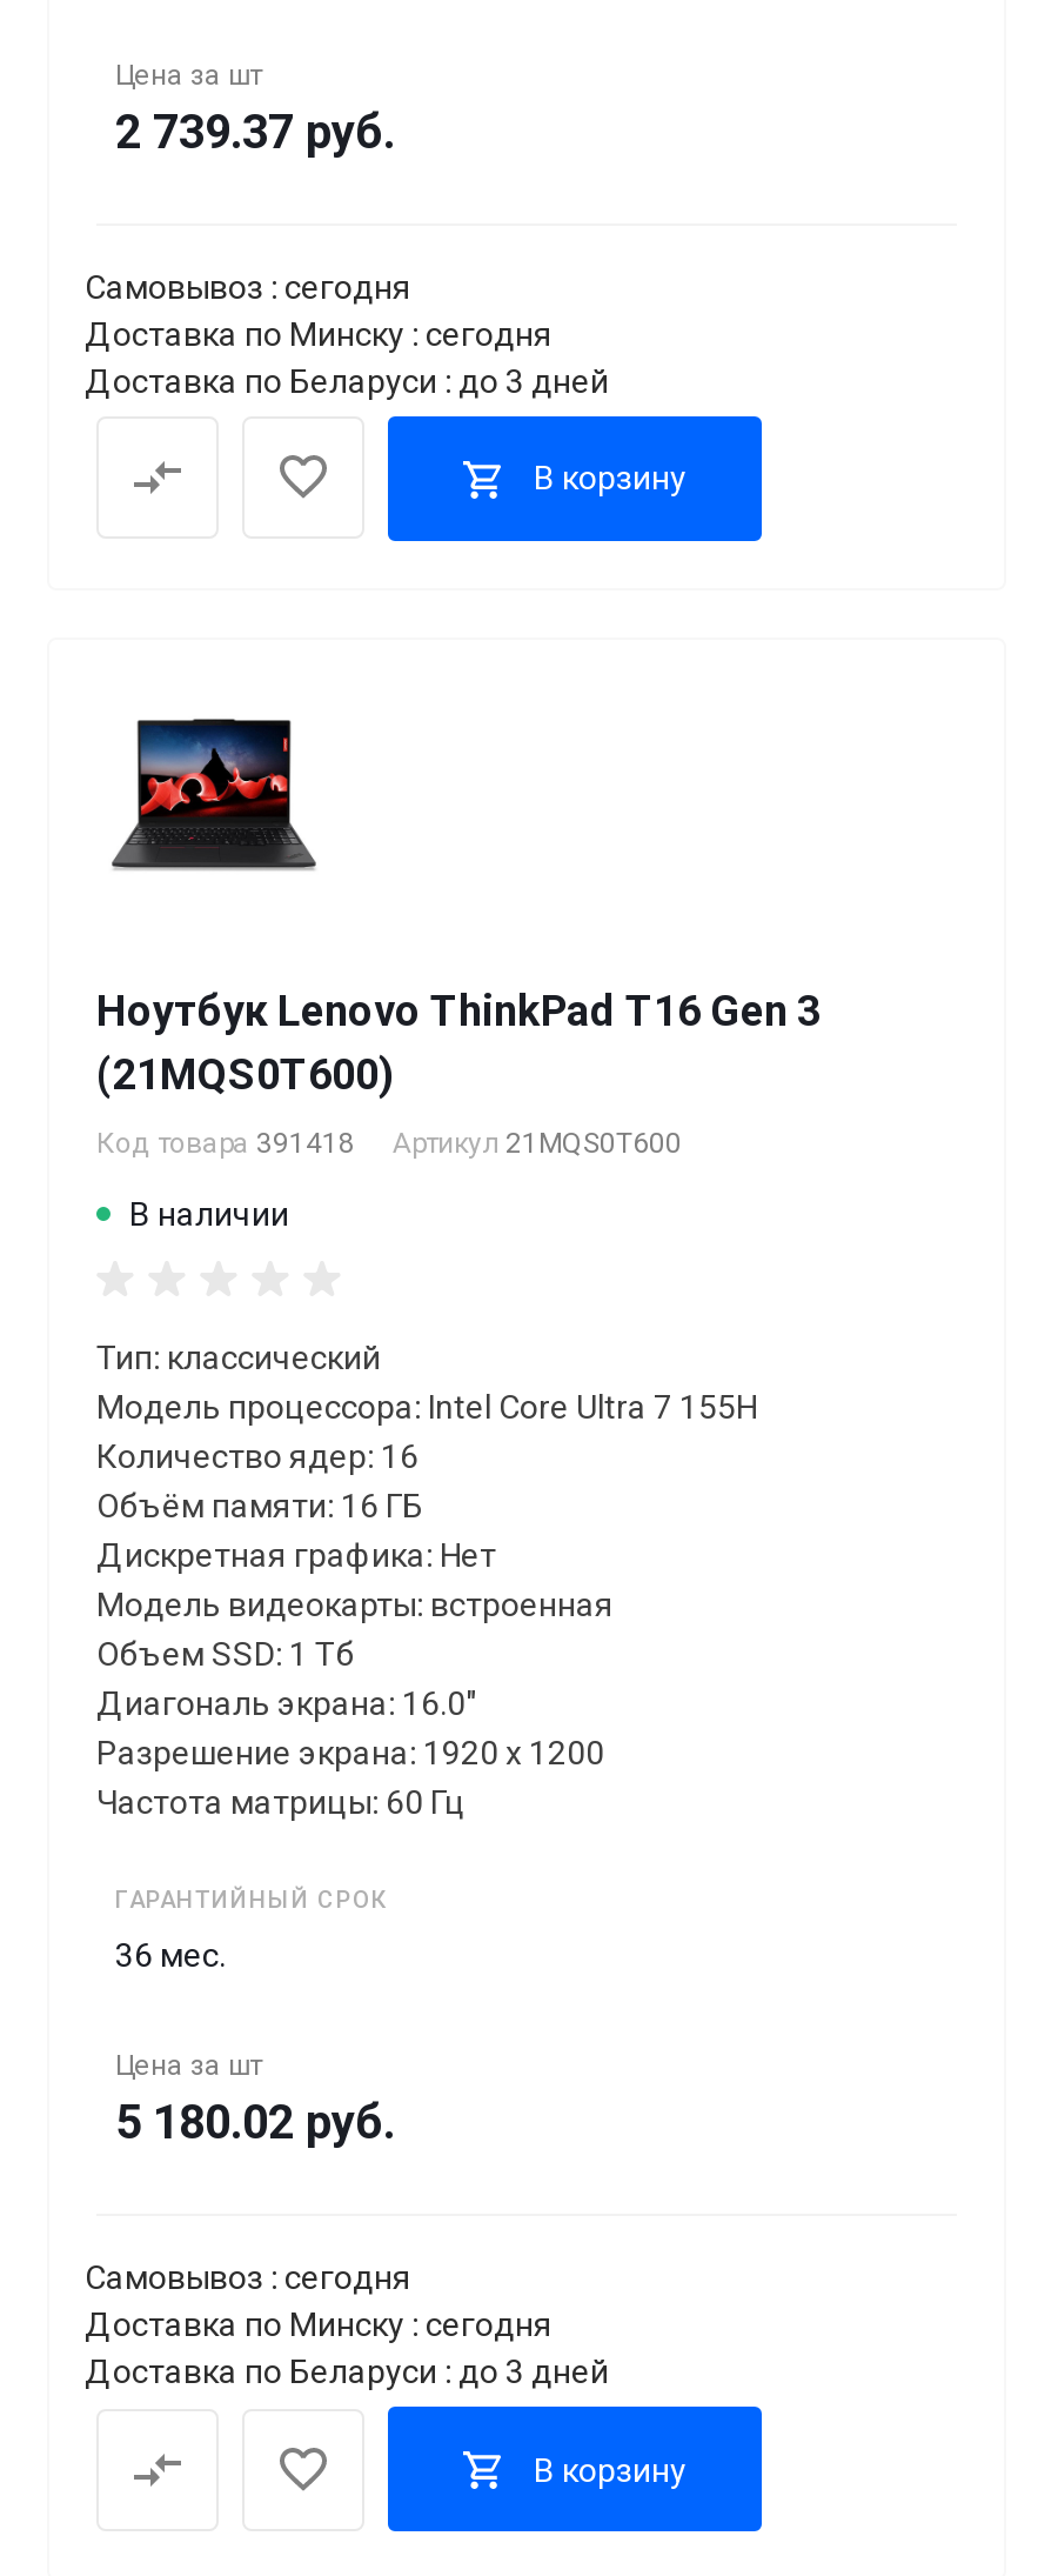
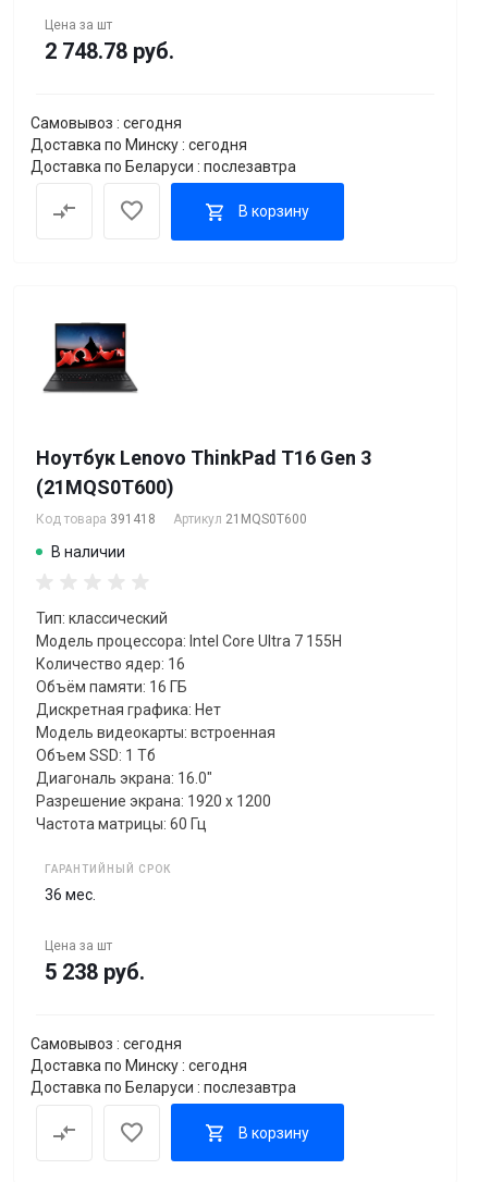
- 2 739.37 руб.
+ 2 748.78 руб.

- Доставка по Беларуси : до 3 дней
+ Доставка по Беларуси : послезавтра

- 5 180.02 руб.
+ 5 238 руб.

- Доставка по Беларуси : до 3 дней
+ Доставка по Беларуси : послезавтра
